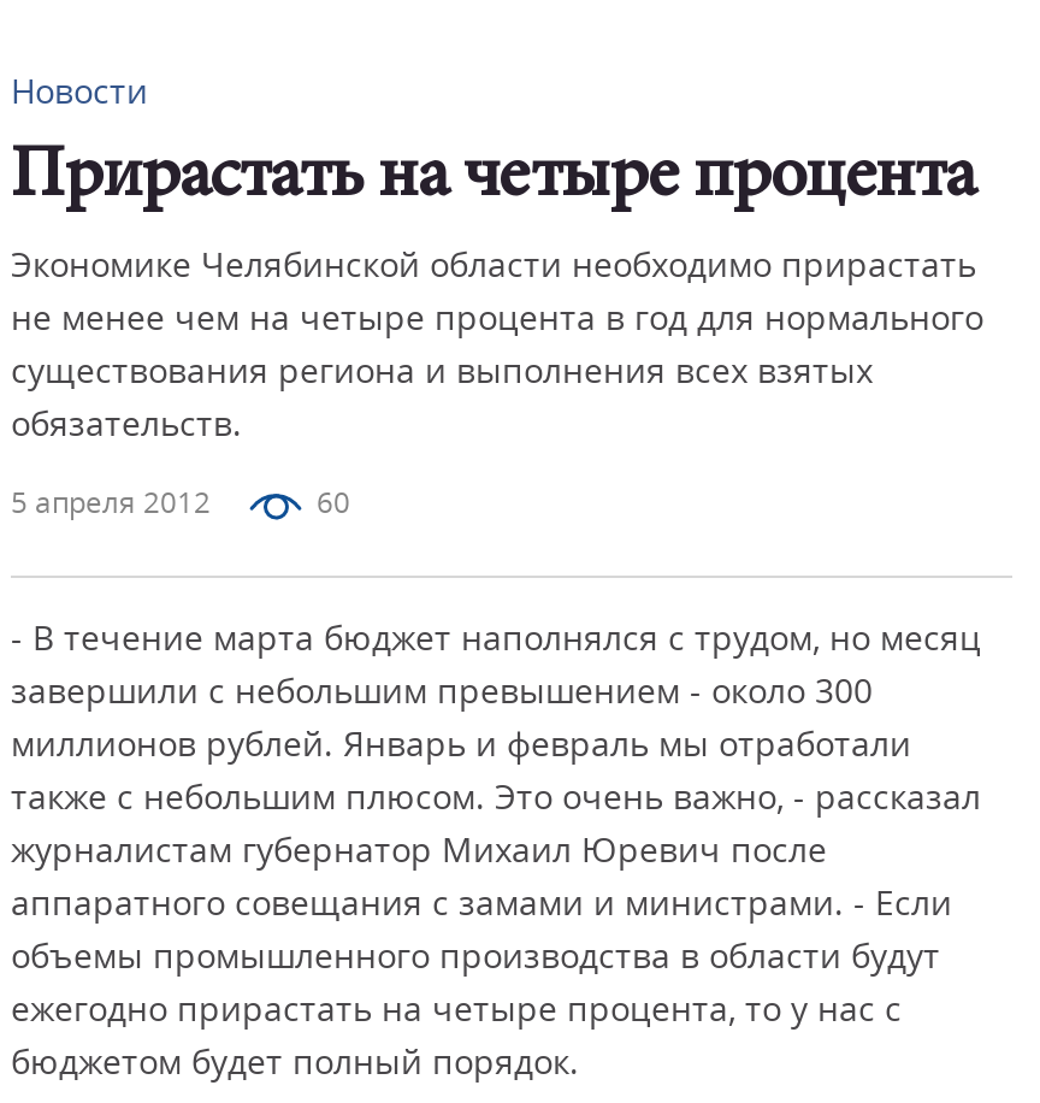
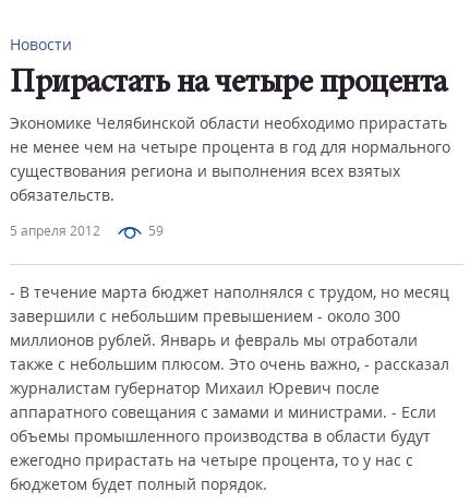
- 60
+ 59
